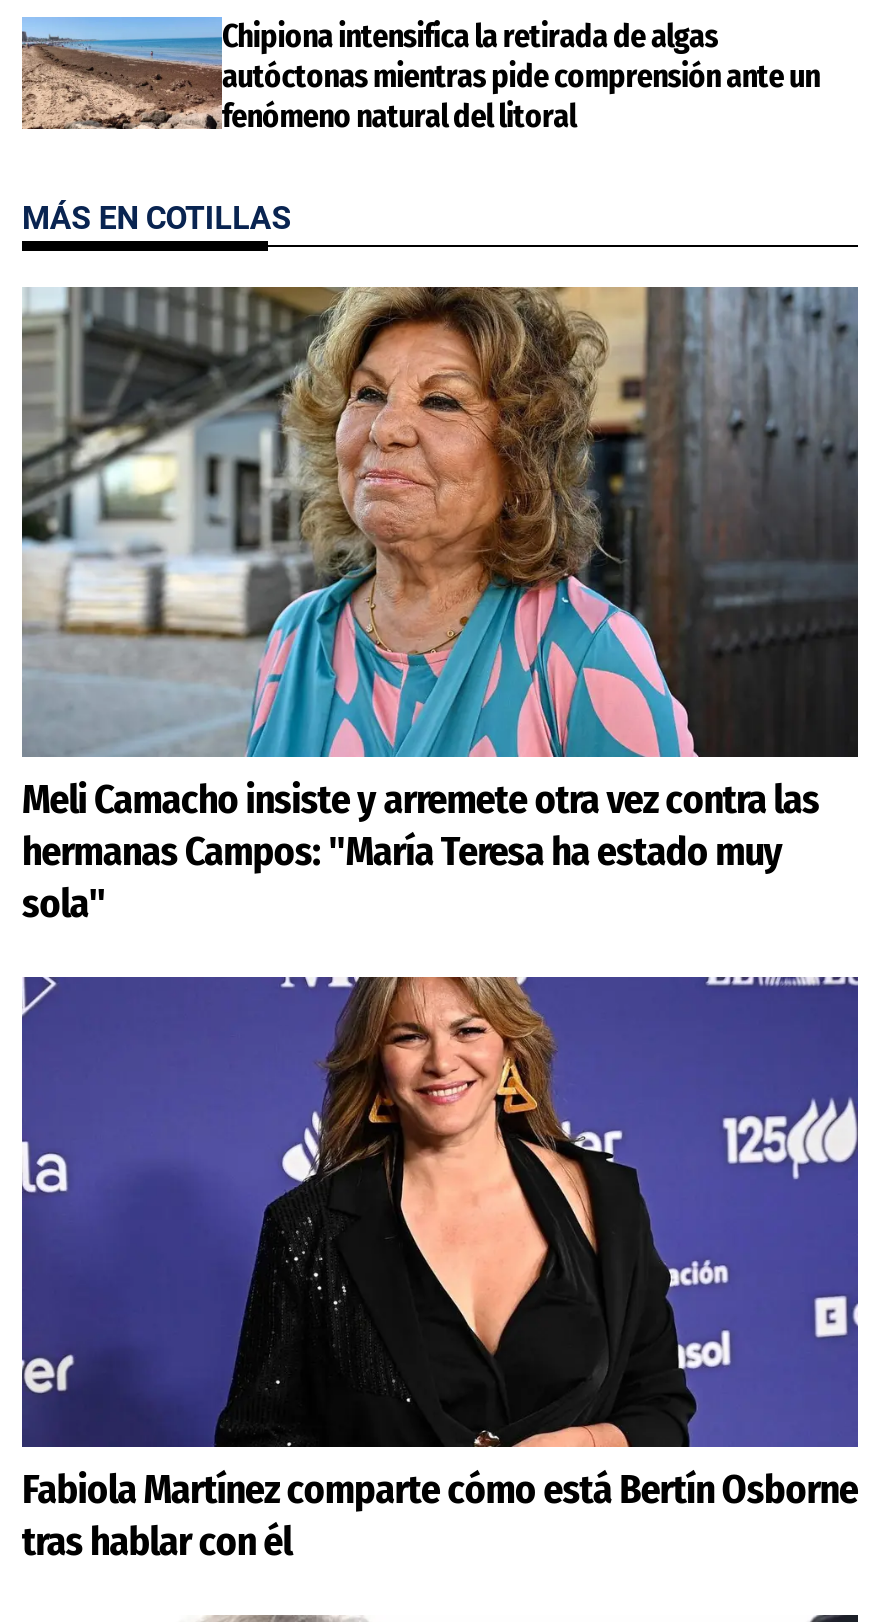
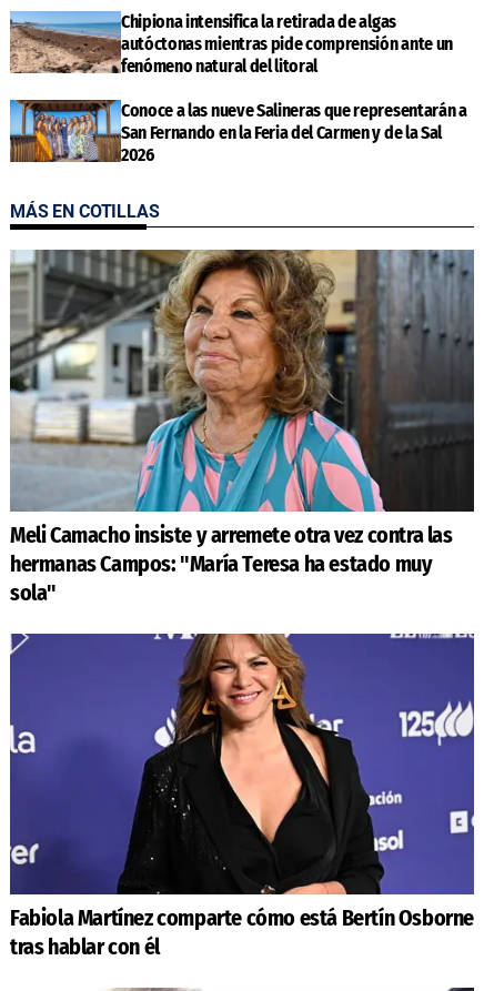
+ [image]
+ Conoce a las nueve Salineras que representarán a
+ San Fernando en la Feria del Carmen y de la Sal
+ 2026
